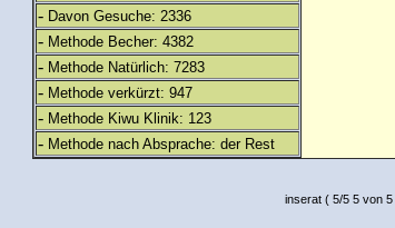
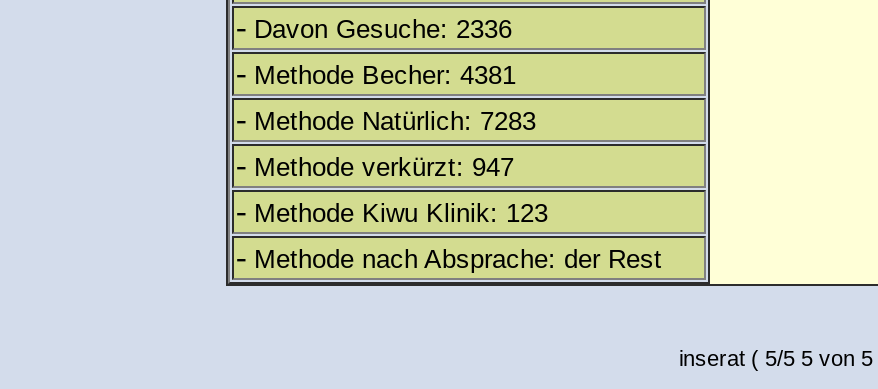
- - Methode Becher: 4382
+ - Methode Becher: 4381
